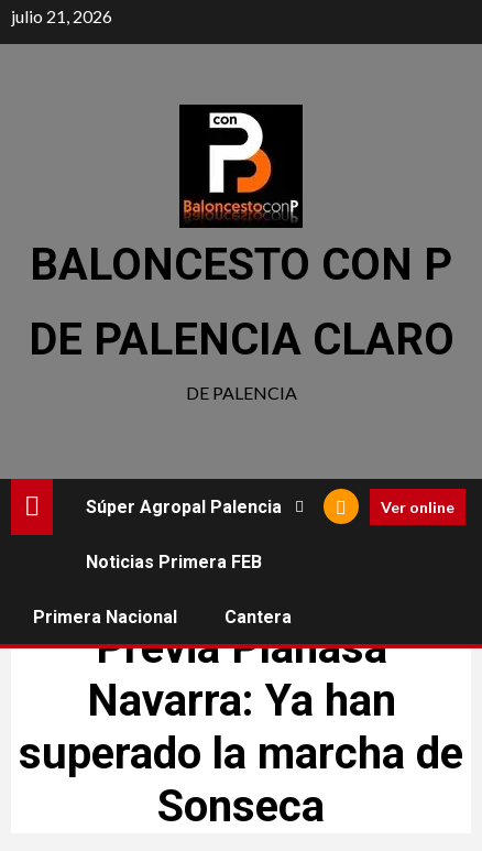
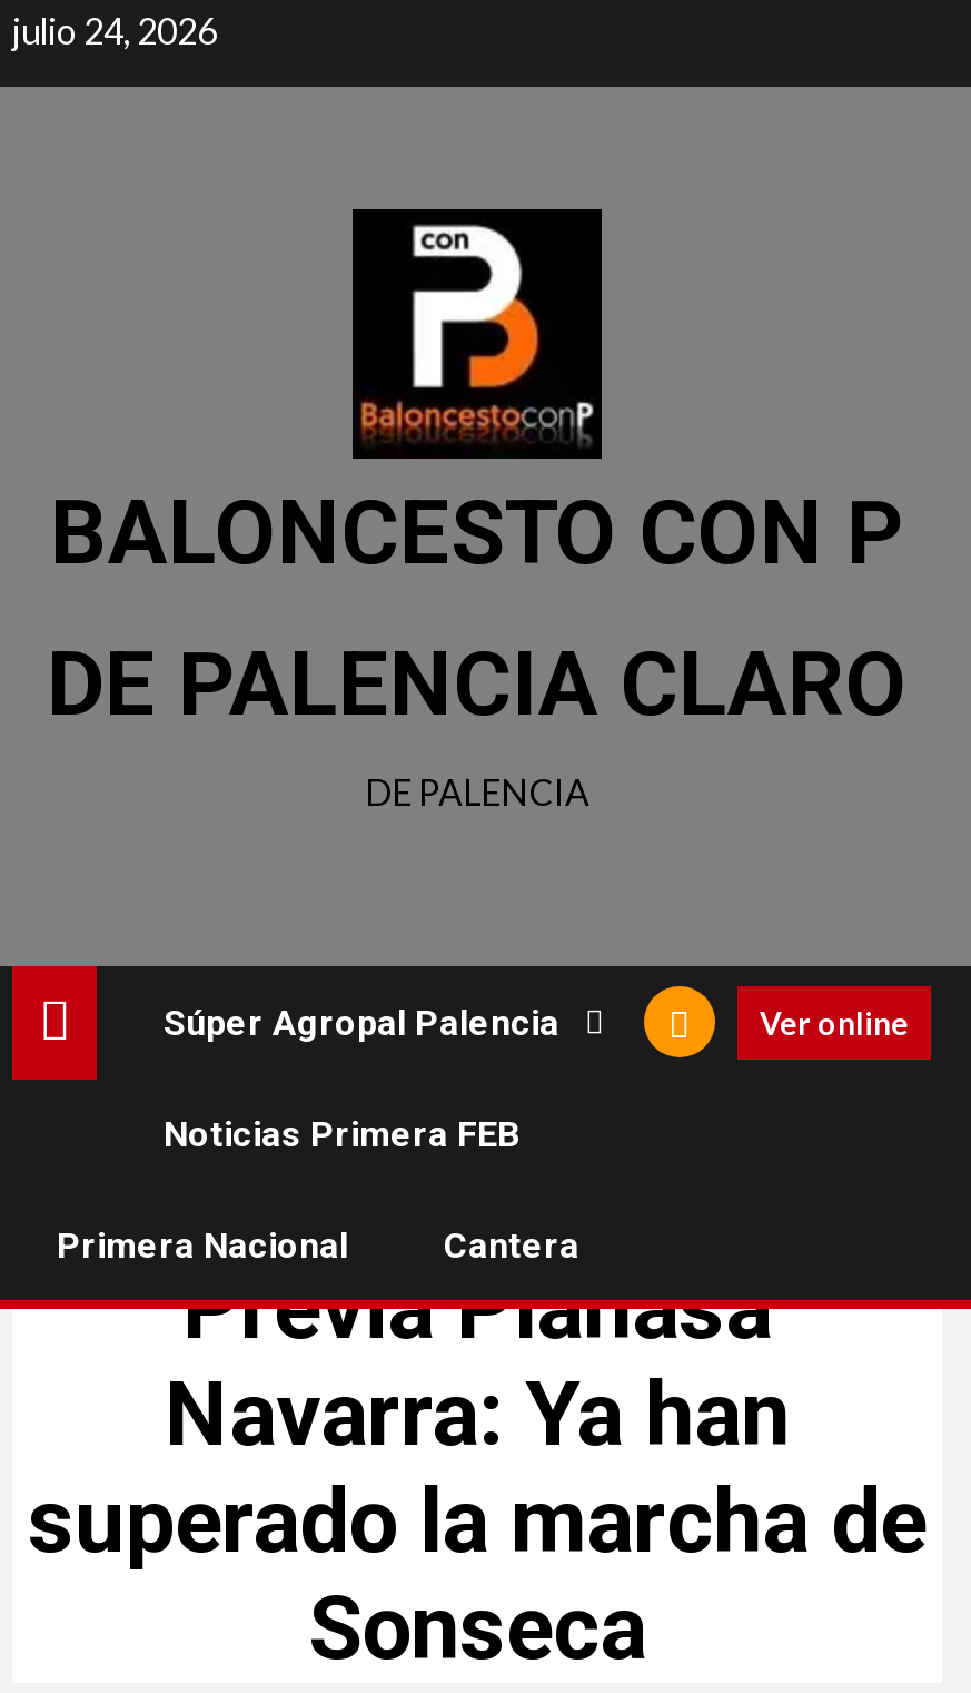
- julio 21, 2026
+ julio 24, 2026
